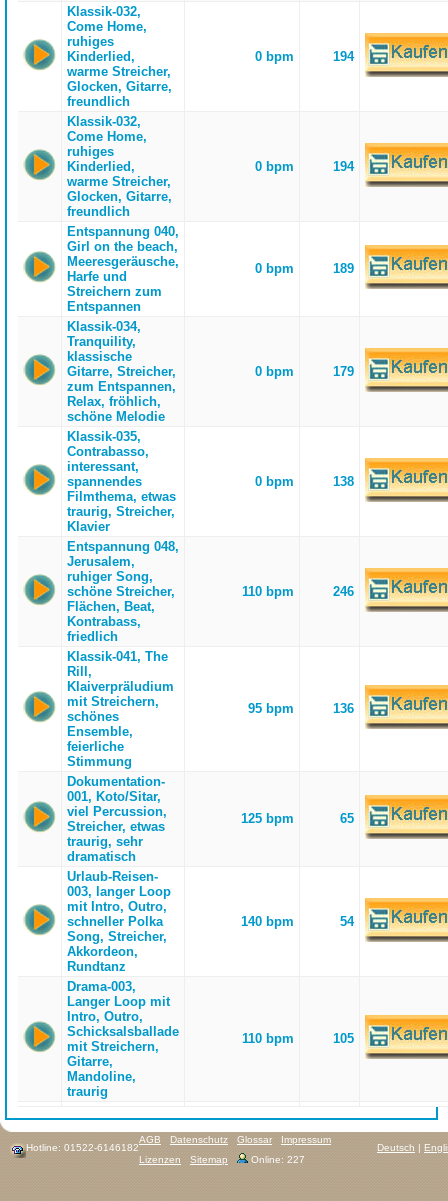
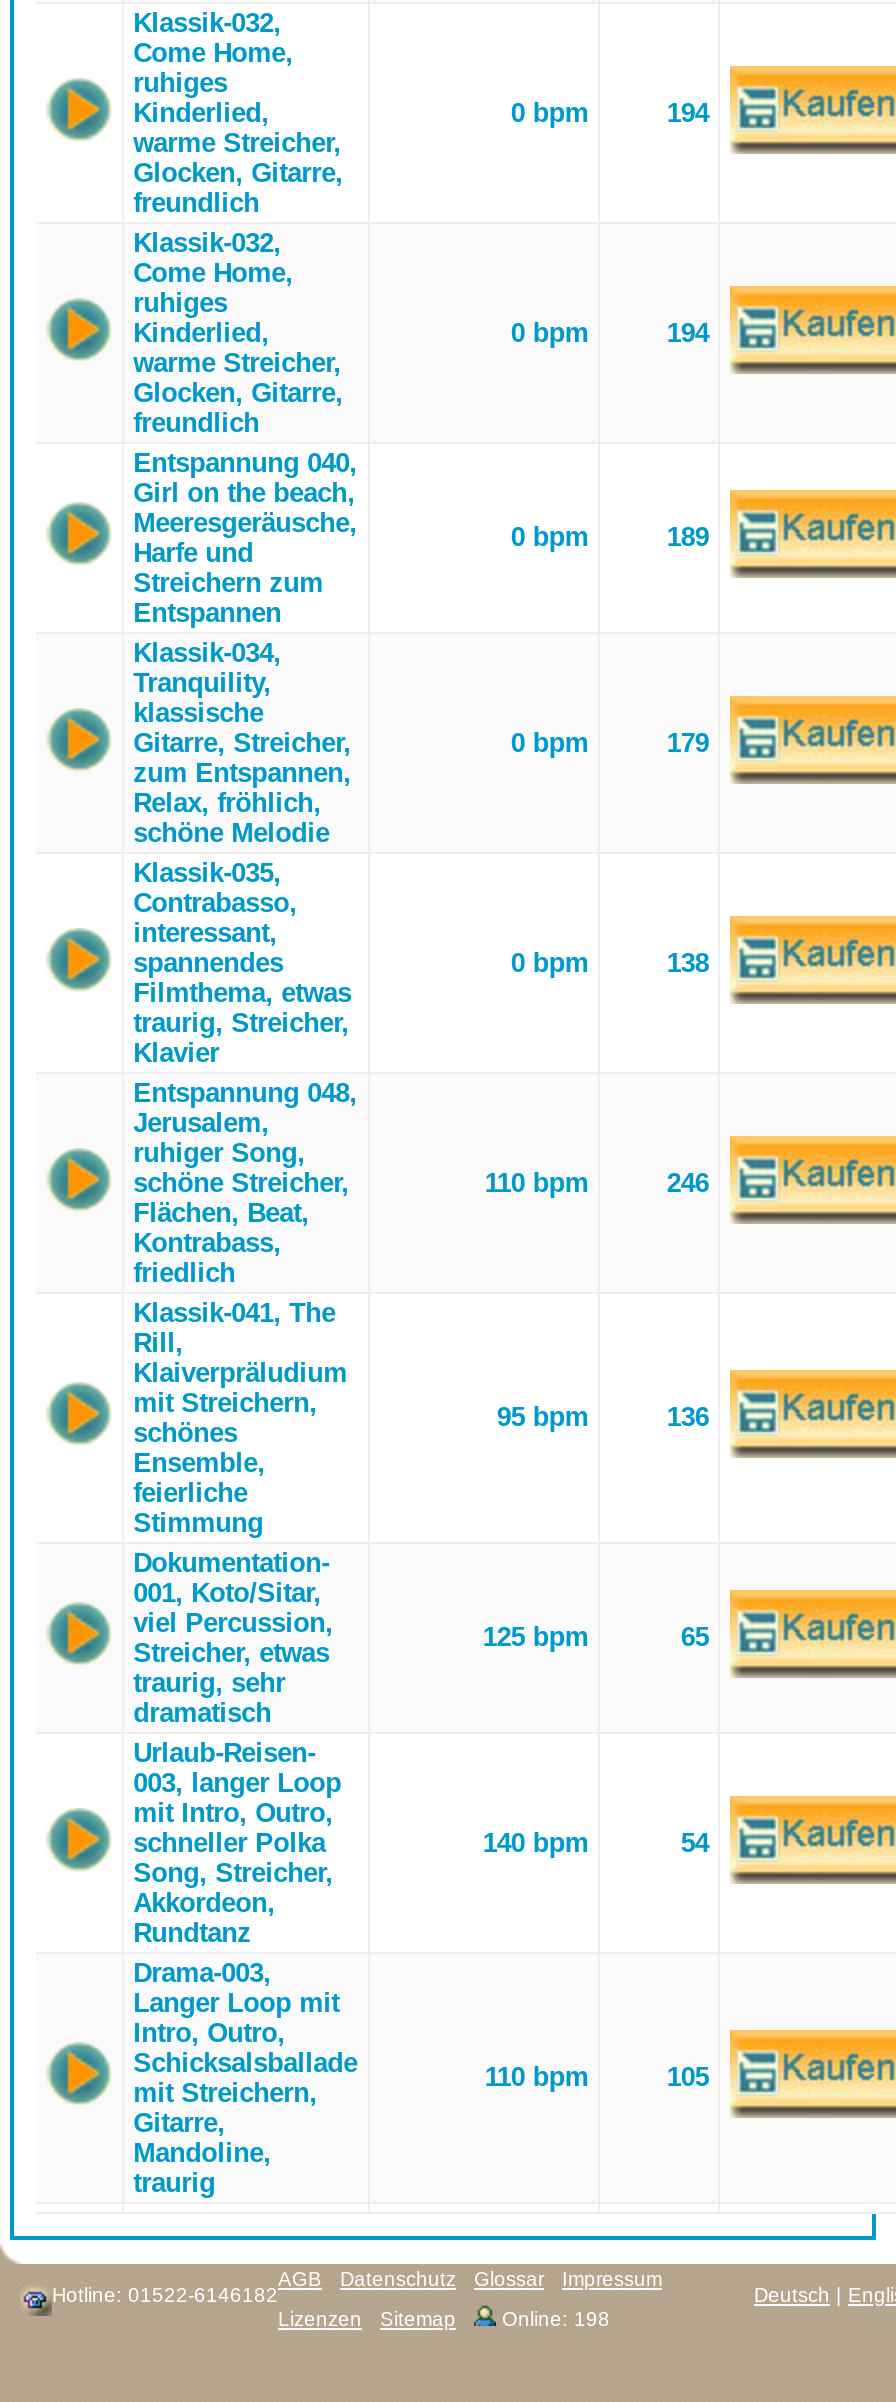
- Lizenzen Sitemap Online: 227
+ Lizenzen Sitemap Online: 198
